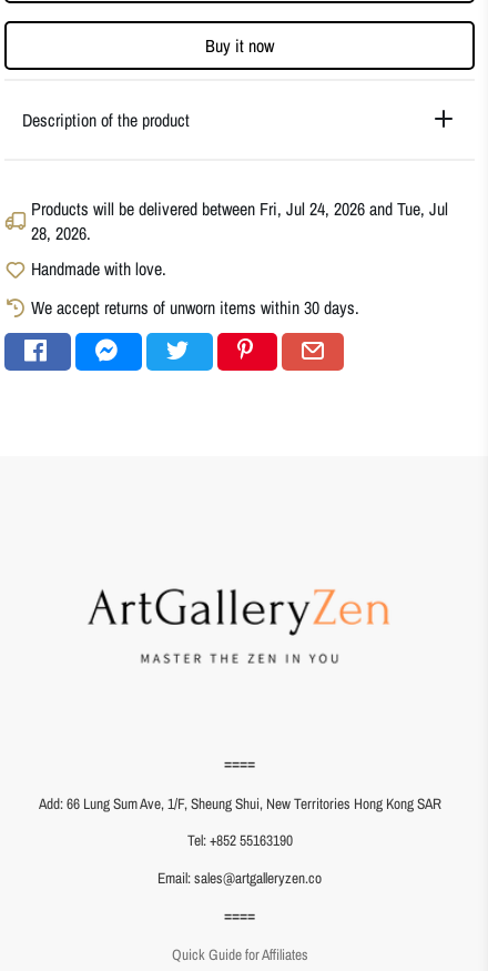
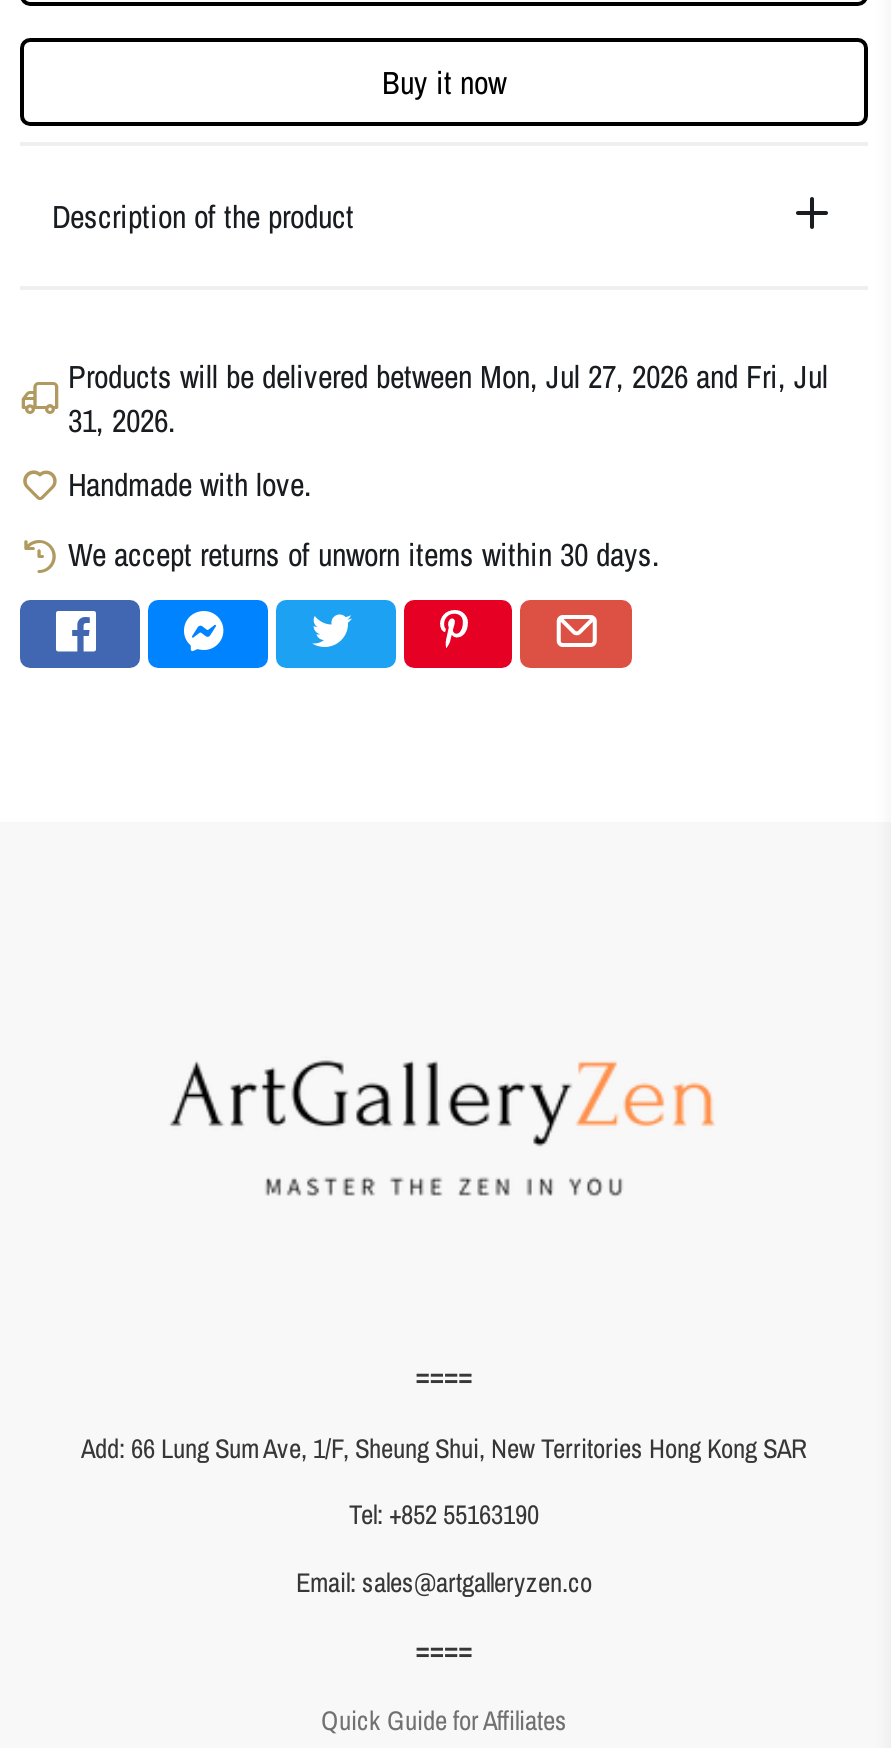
- Products will be delivered between Fri, Jul 24, 2026 and Tue, Jul
+ Products will be delivered between Mon, Jul 27, 2026 and Fri, Jul

- 28, 2026.
+ 31, 2026.
